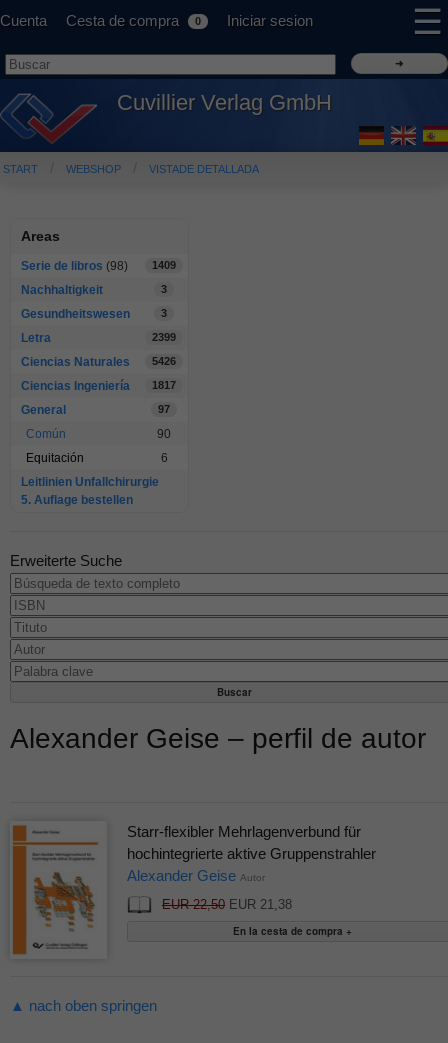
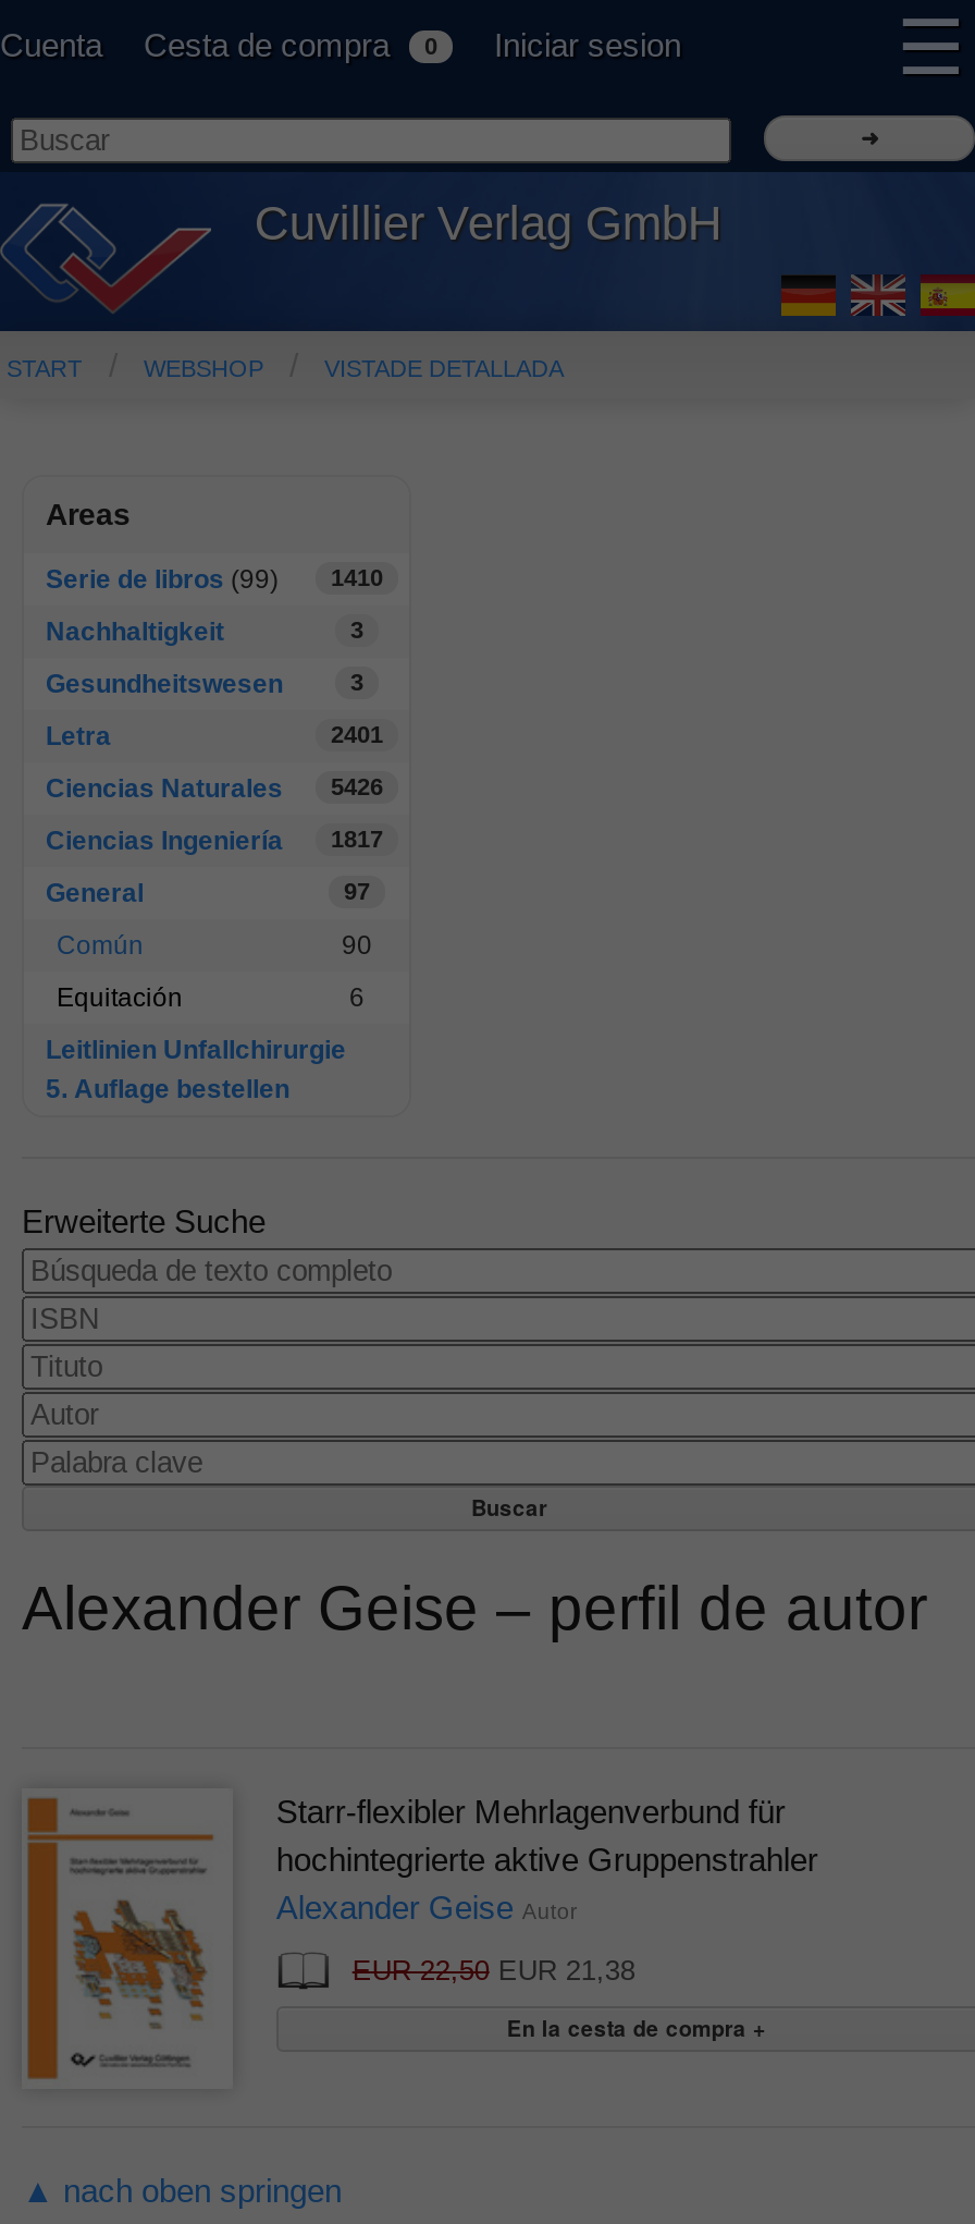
- Serie de libros (98)
+ Serie de libros (99)

- 1409
+ 1410

- 2399
+ 2401
